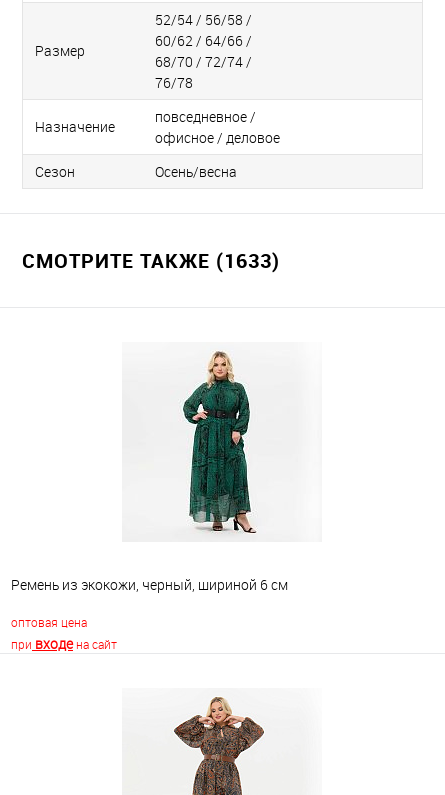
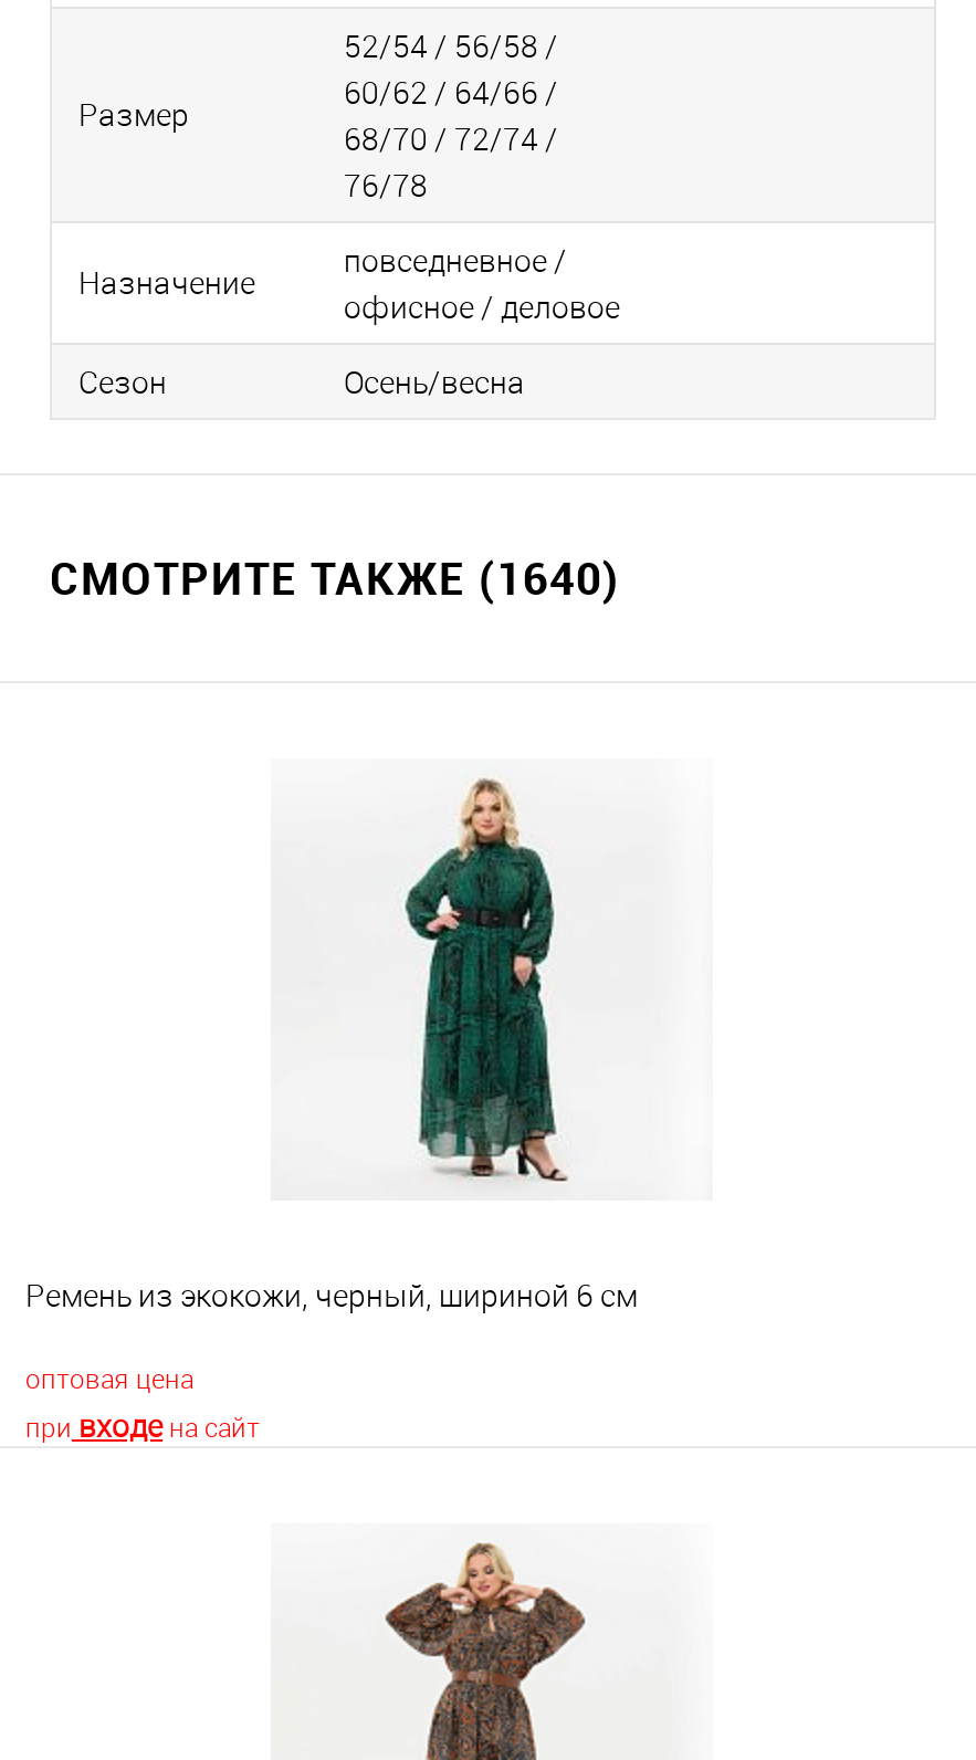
- СМОТРИТЕ ТАКЖЕ (1633)
+ СМОТРИТЕ ТАКЖЕ (1640)
